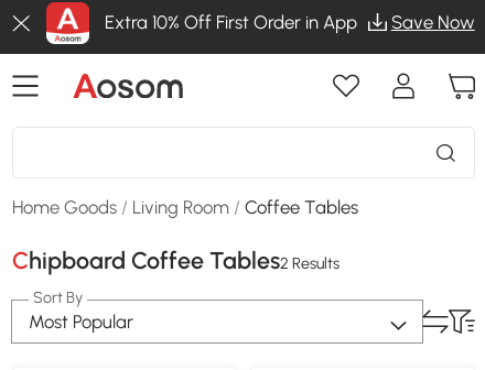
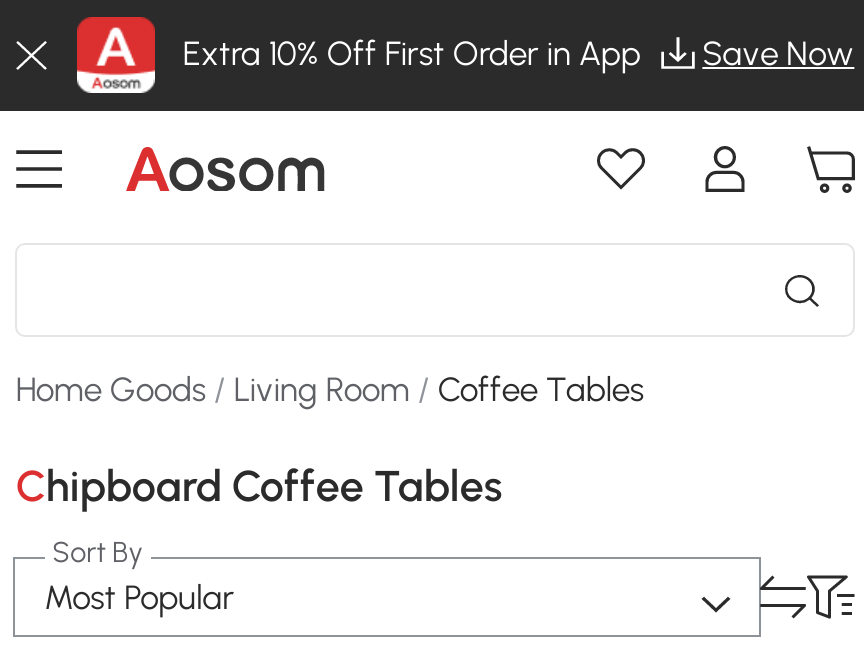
- Chipboard Coffee Tables2 Results
+ Chipboard Coffee Tables
